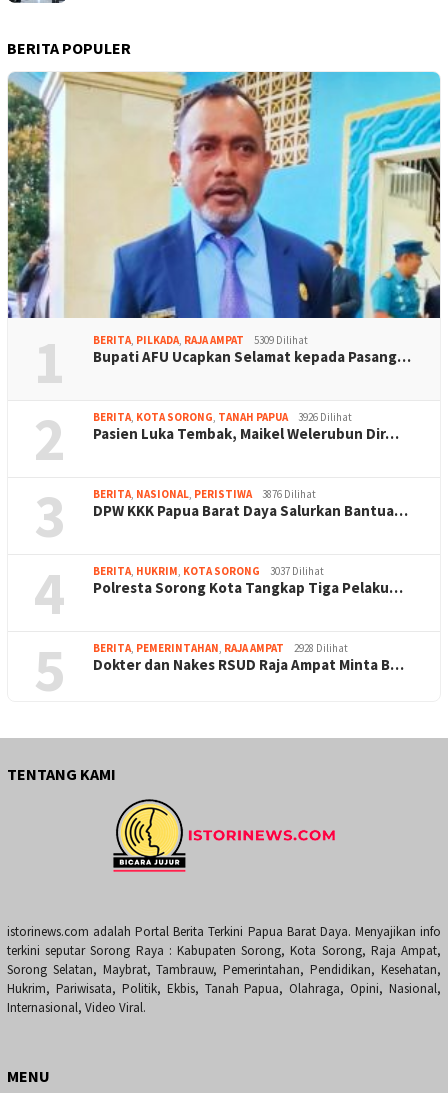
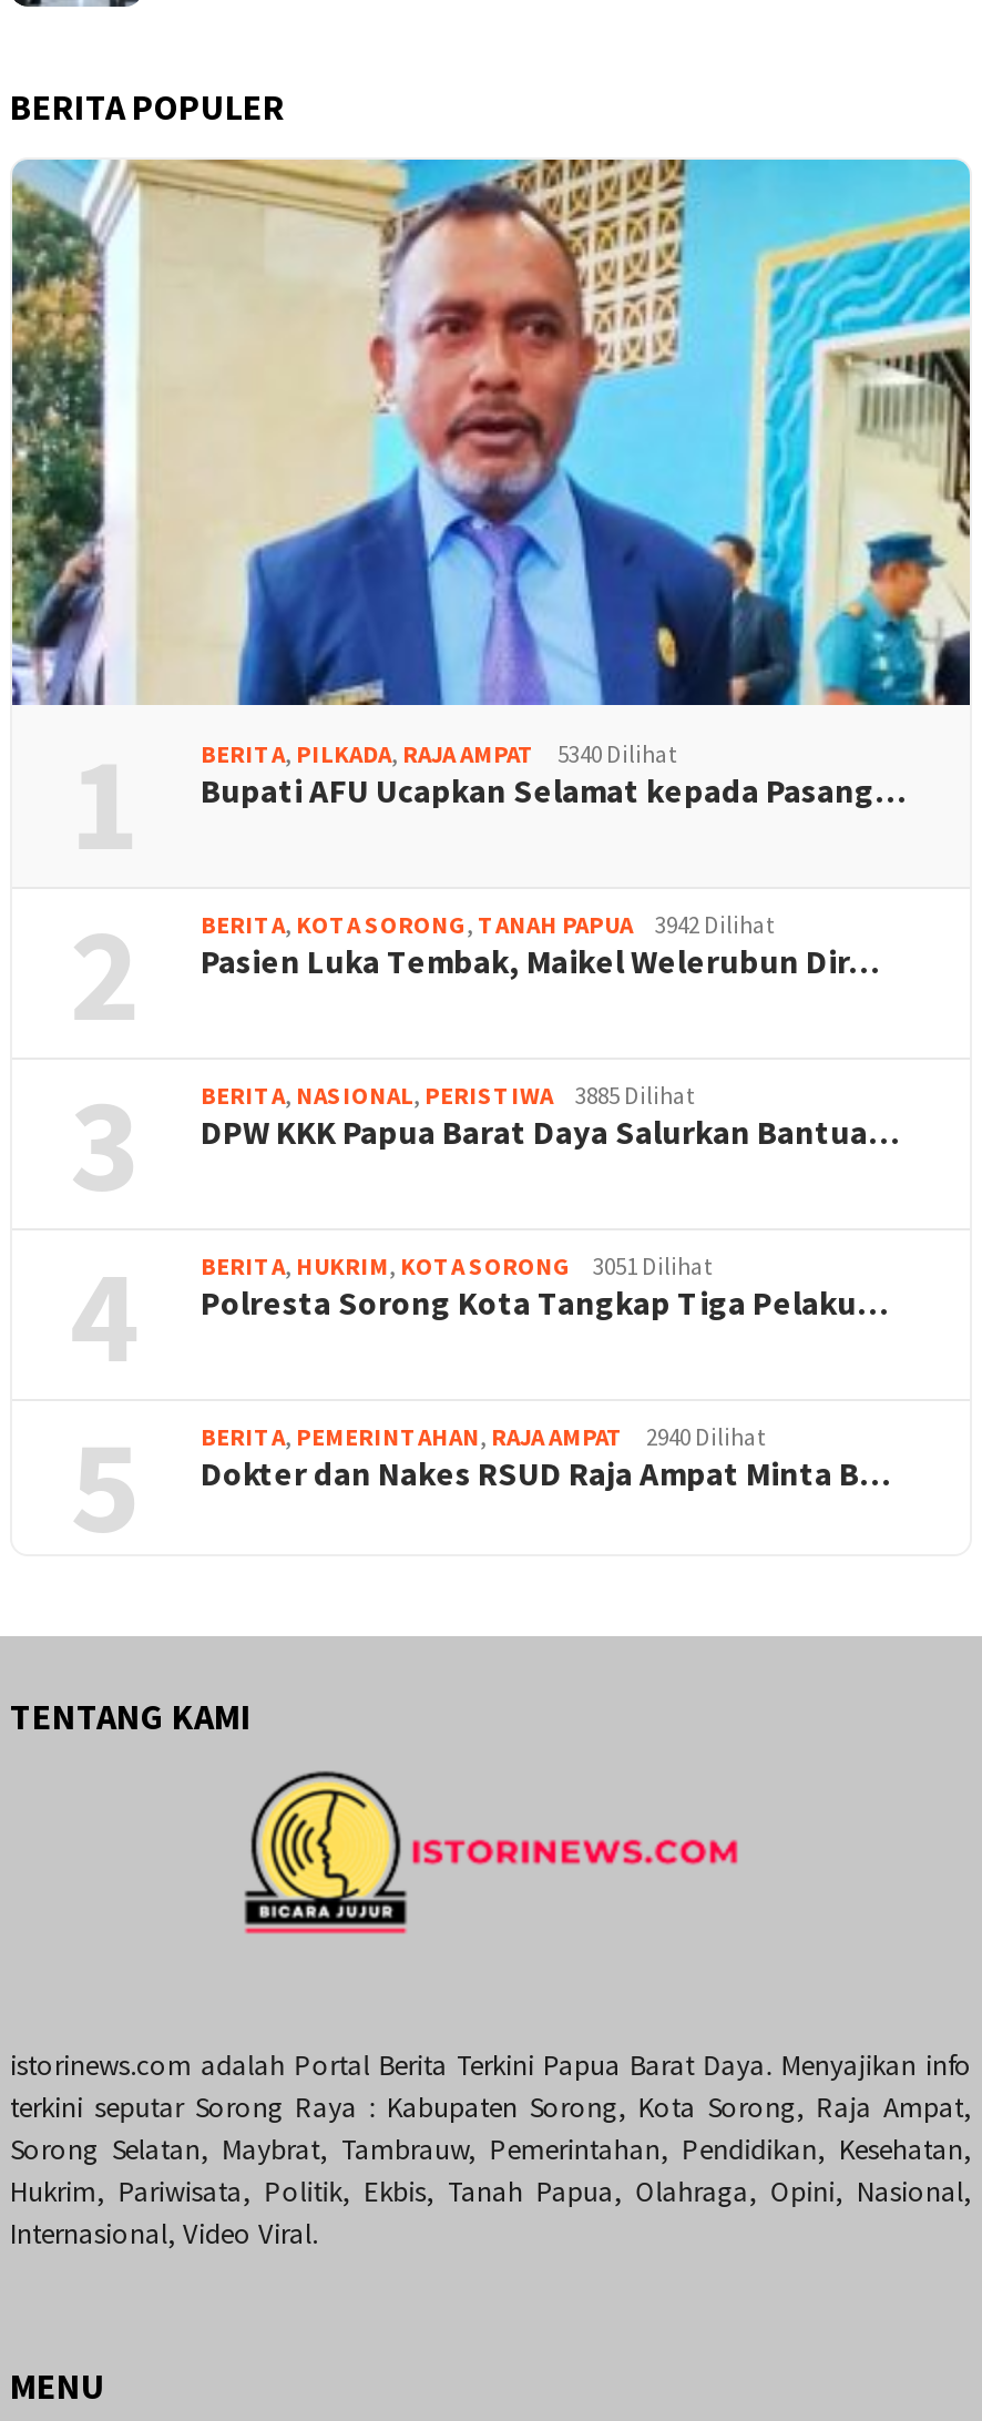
- BERITA, PILKADA, RAJA AMPAT 5309 Dilihat
+ BERITA, PILKADA, RAJA AMPAT 5340 Dilihat

- BERITA, KOTA SORONG, TANAH PAPUA 3926 Dilihat
+ BERITA, KOTA SORONG, TANAH PAPUA 3942 Dilihat

- BERITA, NASIONAL, PERISTIWA 3876 Dilihat
+ BERITA, NASIONAL, PERISTIWA 3885 Dilihat

- BERITA, HUKRIM, KOTA SORONG 3037 Dilihat
+ BERITA, HUKRIM, KOTA SORONG 3051 Dilihat

- BERITA, PEMERINTAHAN, RAJA AMPAT 2928 Dilihat
+ BERITA, PEMERINTAHAN, RAJA AMPAT 2940 Dilihat
